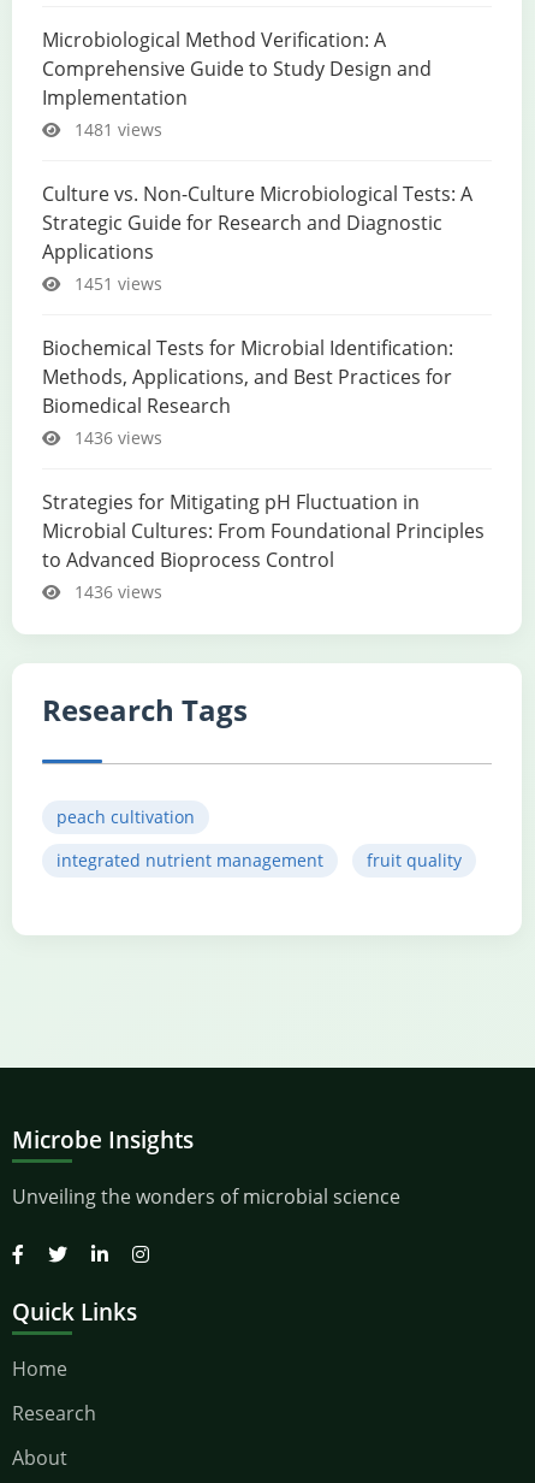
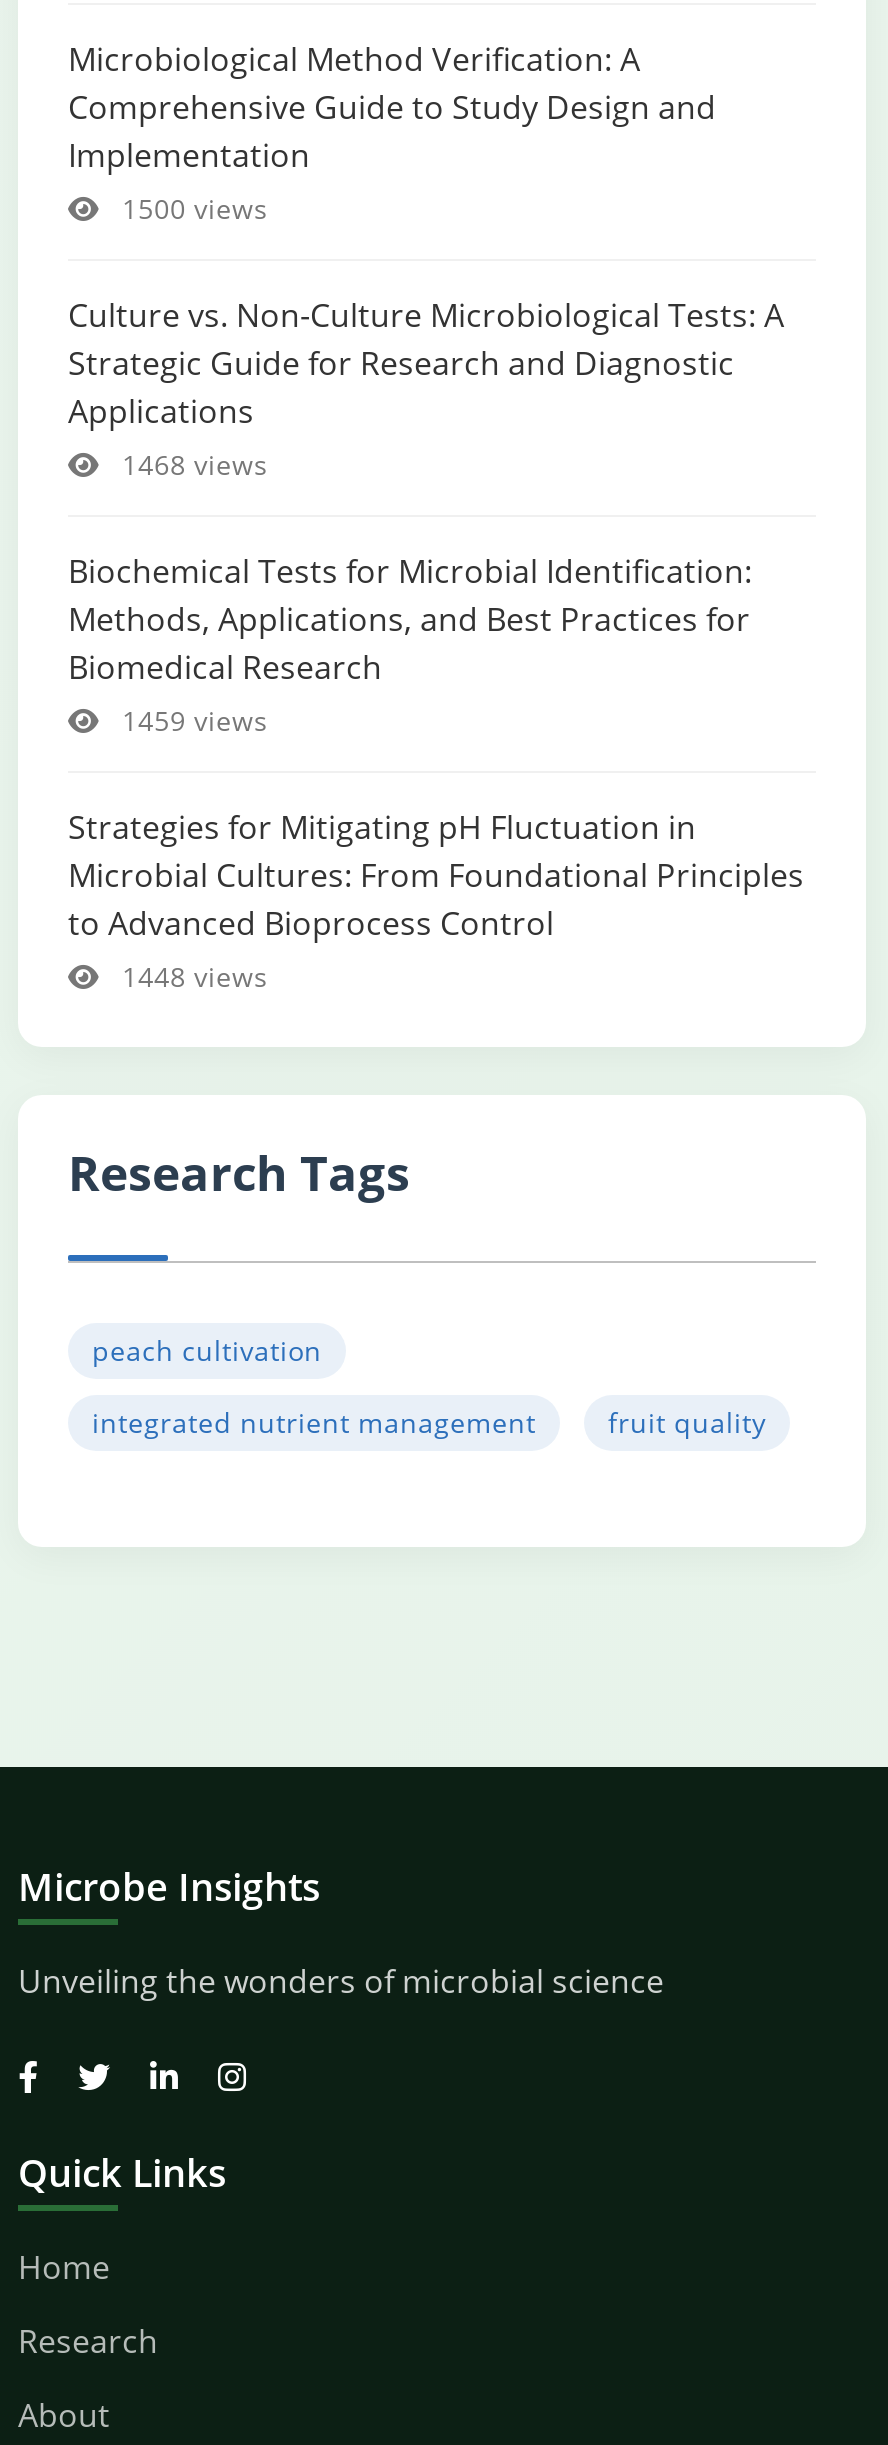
- 1481 views
+ 1500 views

- 1451 views
+ 1468 views

- 1436 views
+ 1459 views

- 1436 views
+ 1448 views
